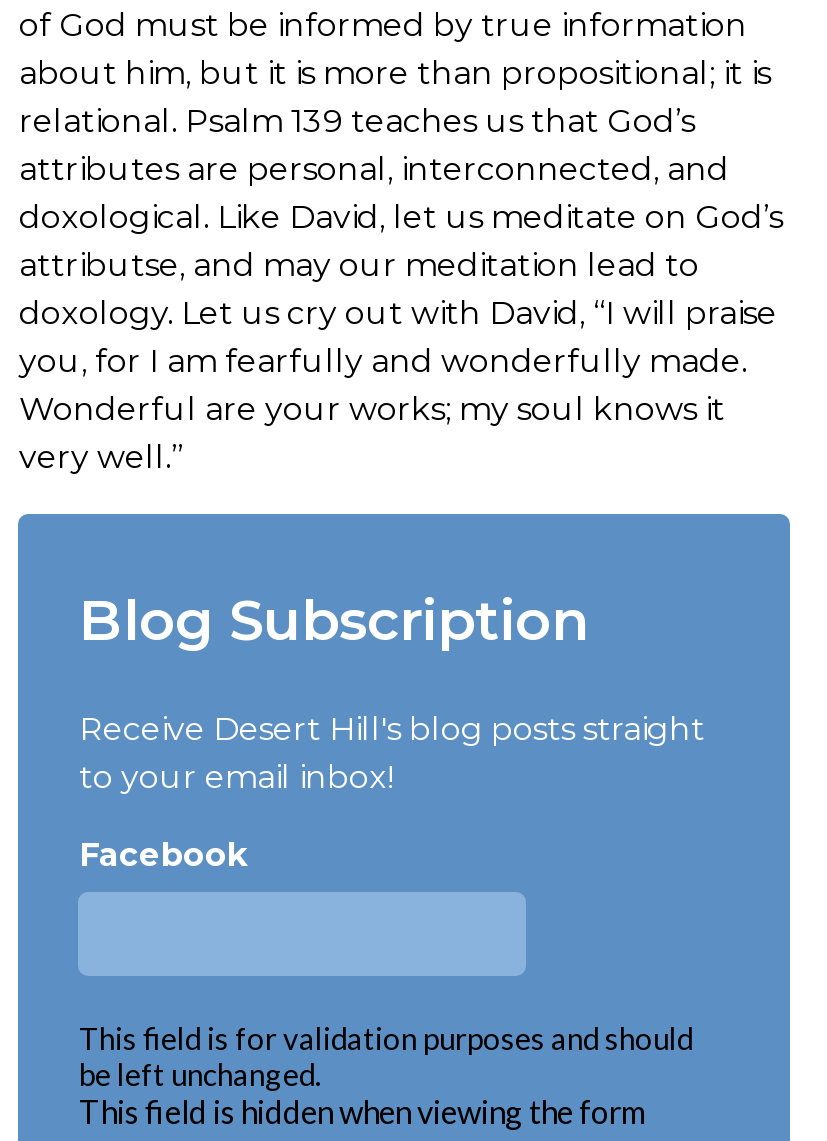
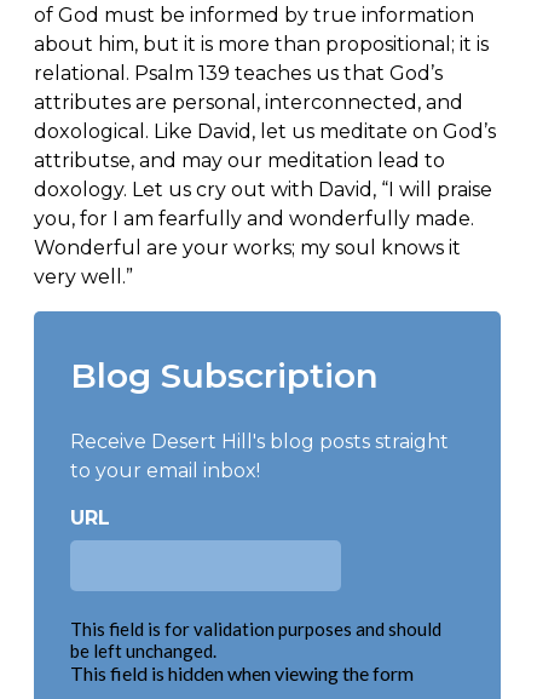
- Facebook
+ URL
